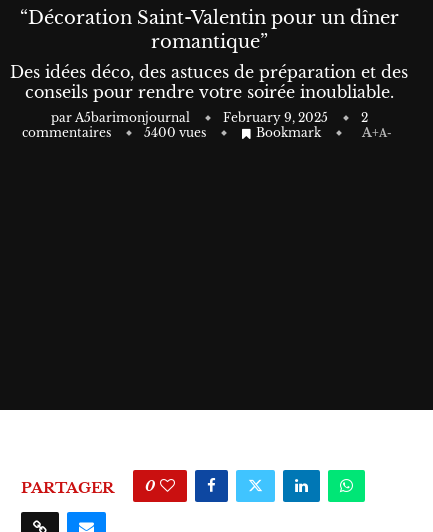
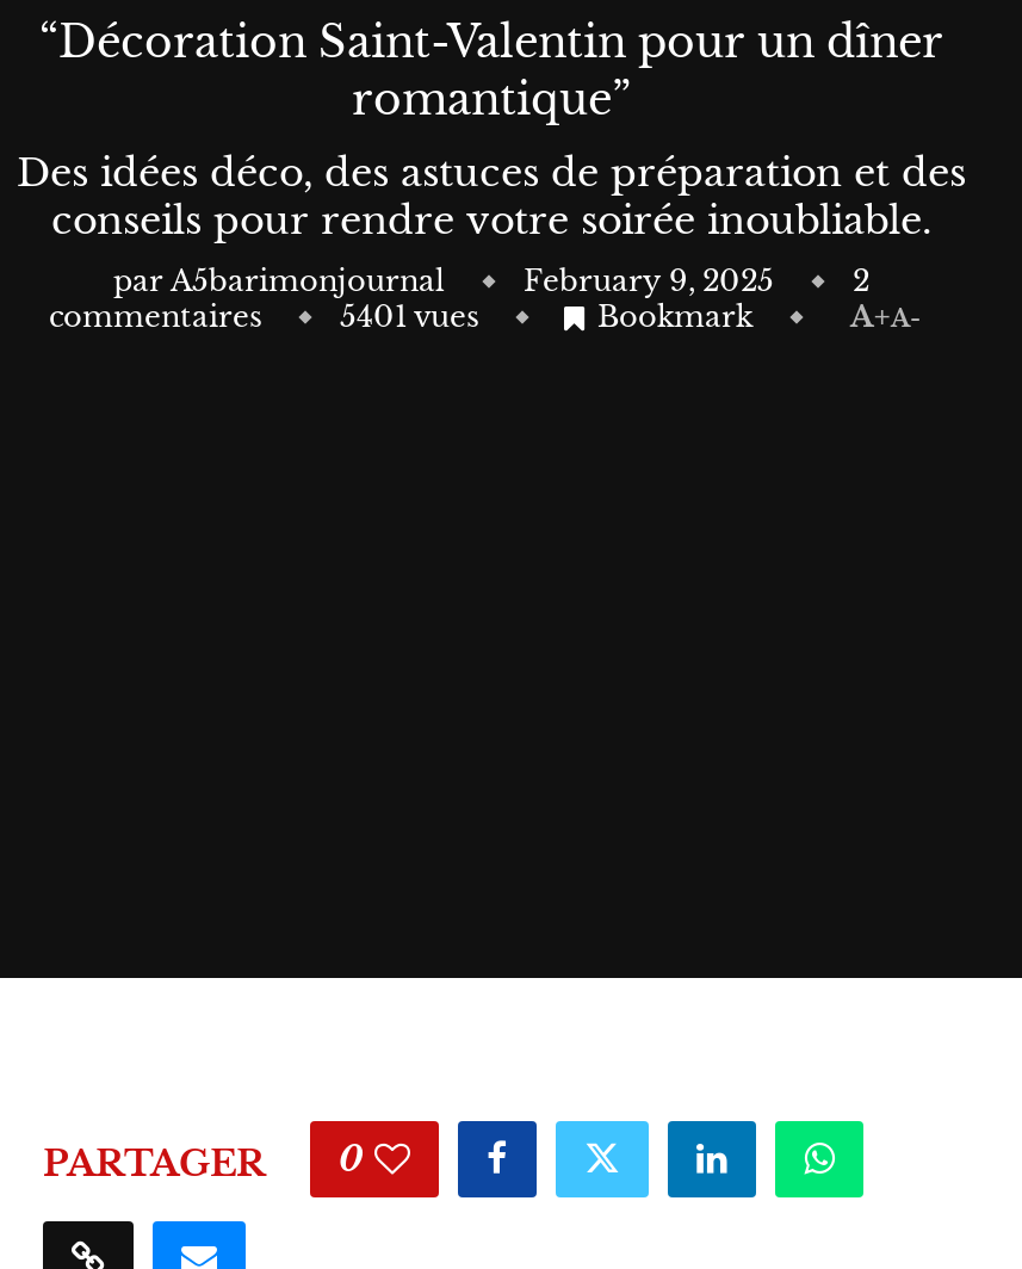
- 5400 vues
+ 5401 vues
